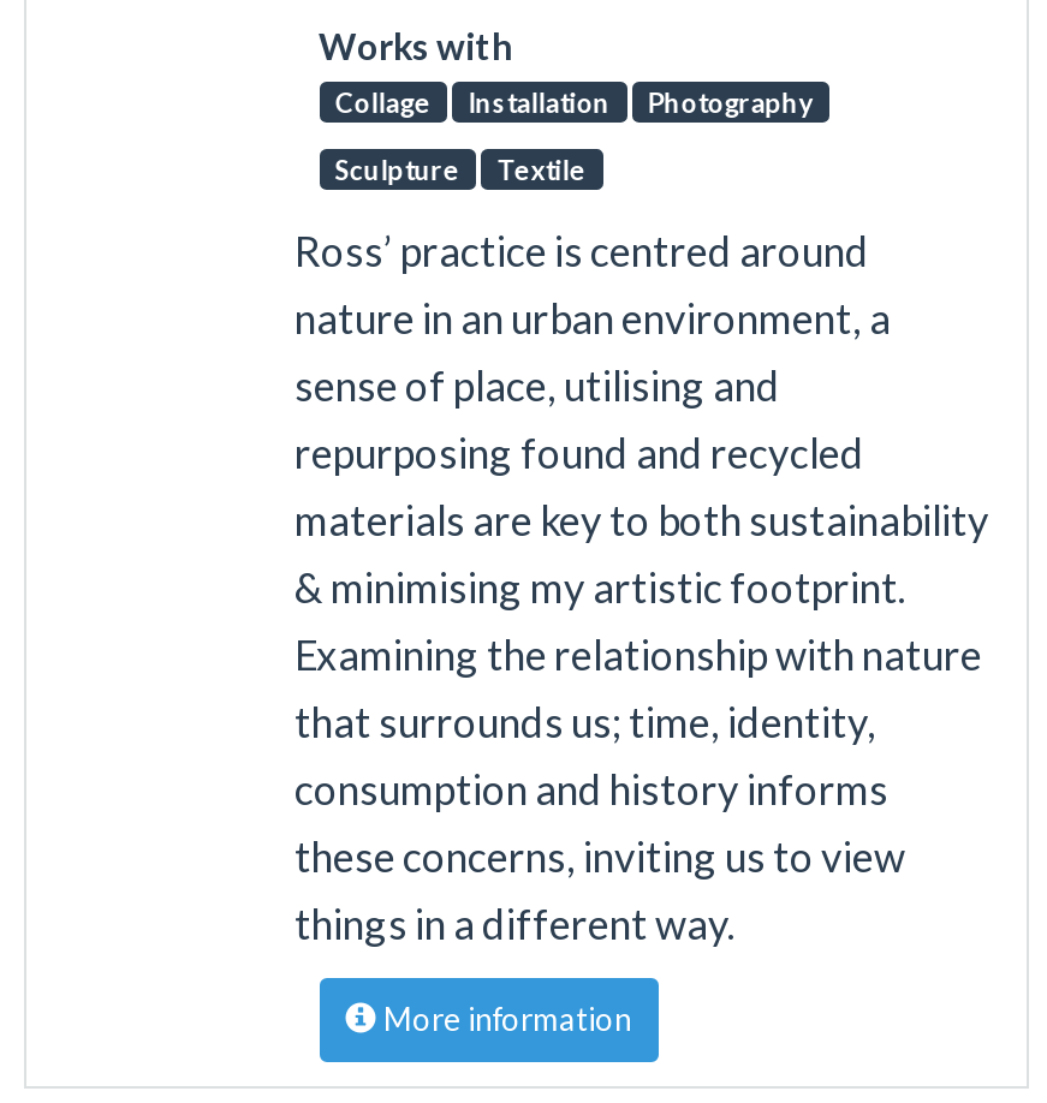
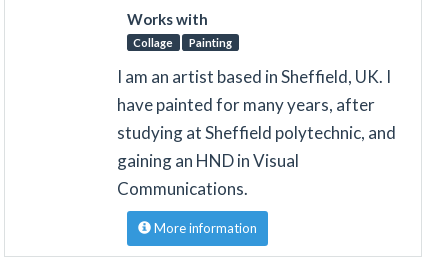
- Installation
- Photography
- Sculpture
- Textile
+ Painting

- Ross’ practice is centred around
- nature in an urban environment, a
- sense of place, utilising and
- repurposing found and recycled
- materials are key to both sustainability
- & minimising my artistic footprint.
- Examining the relationship with nature
- that surrounds us; time, identity,
- consumption and history informs
- these concerns, inviting us to view
- things in a different way.
+ I am an artist based in Sheffield, UK. I
+ have painted for many years, after
+ studying at Sheffield polytechnic, and
+ gaining an HND in Visual
+ Communications.
